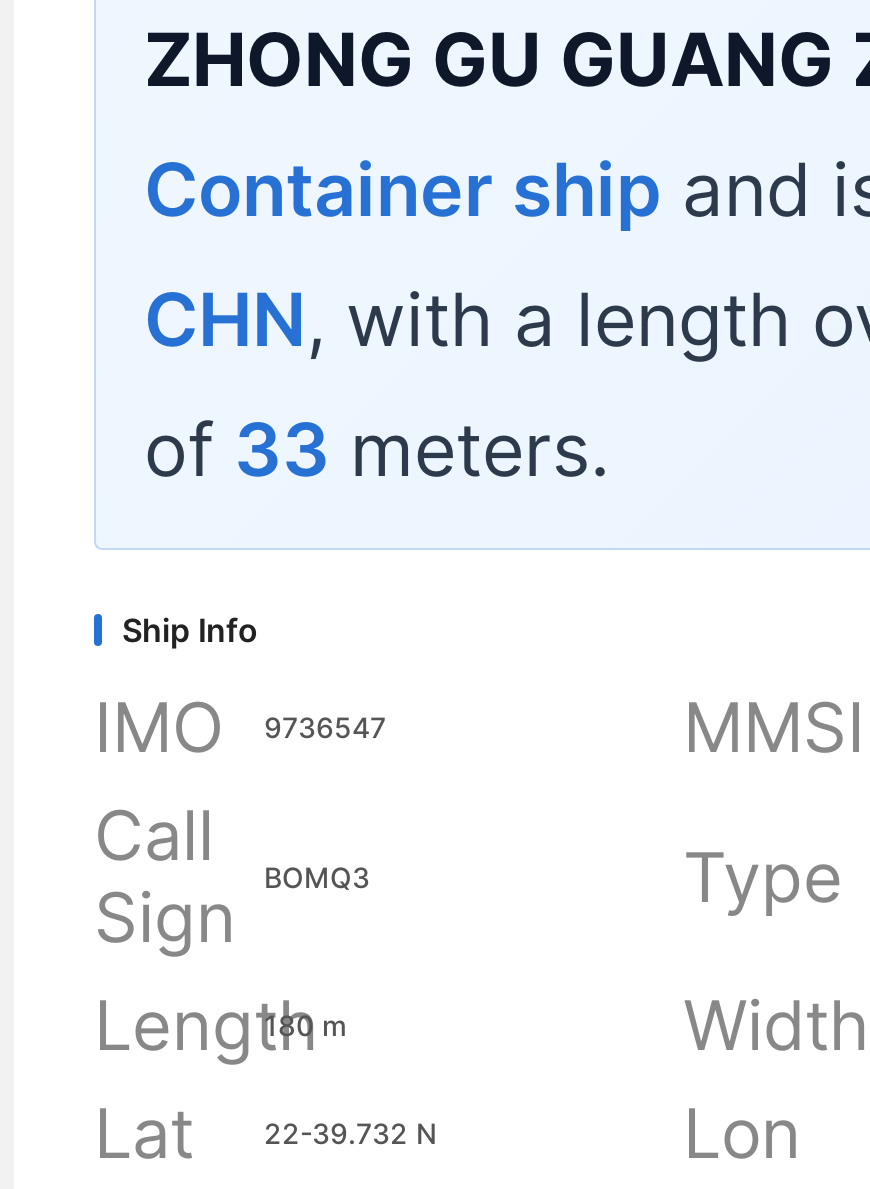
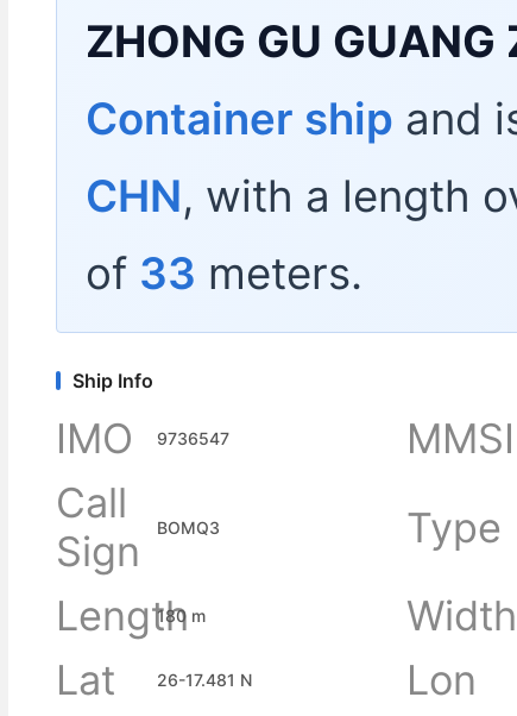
- 22-39.732 N
+ 26-17.481 N
